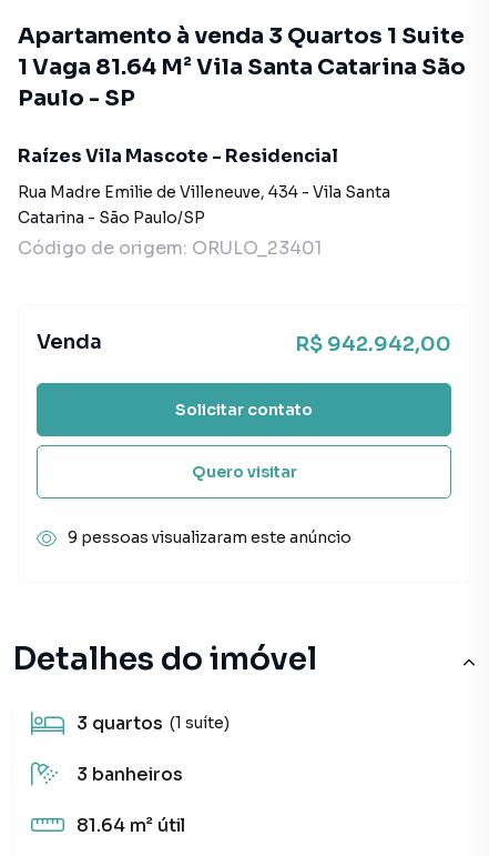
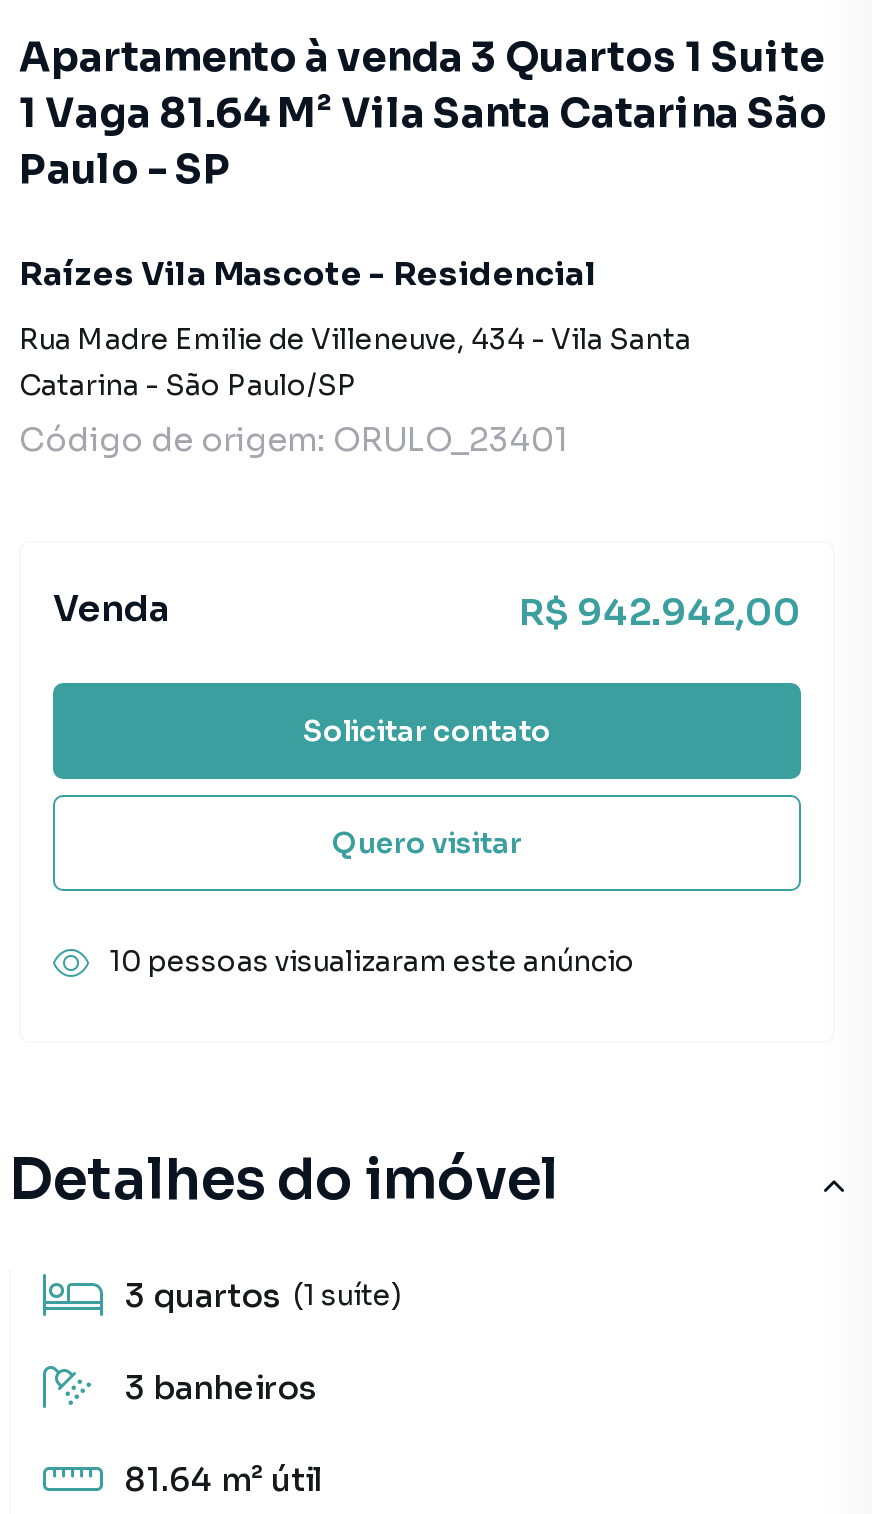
- 9 pessoas visualizaram este anúncio
+ 10 pessoas visualizaram este anúncio
